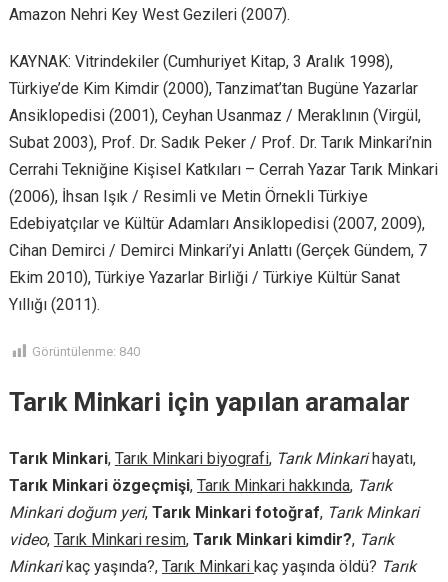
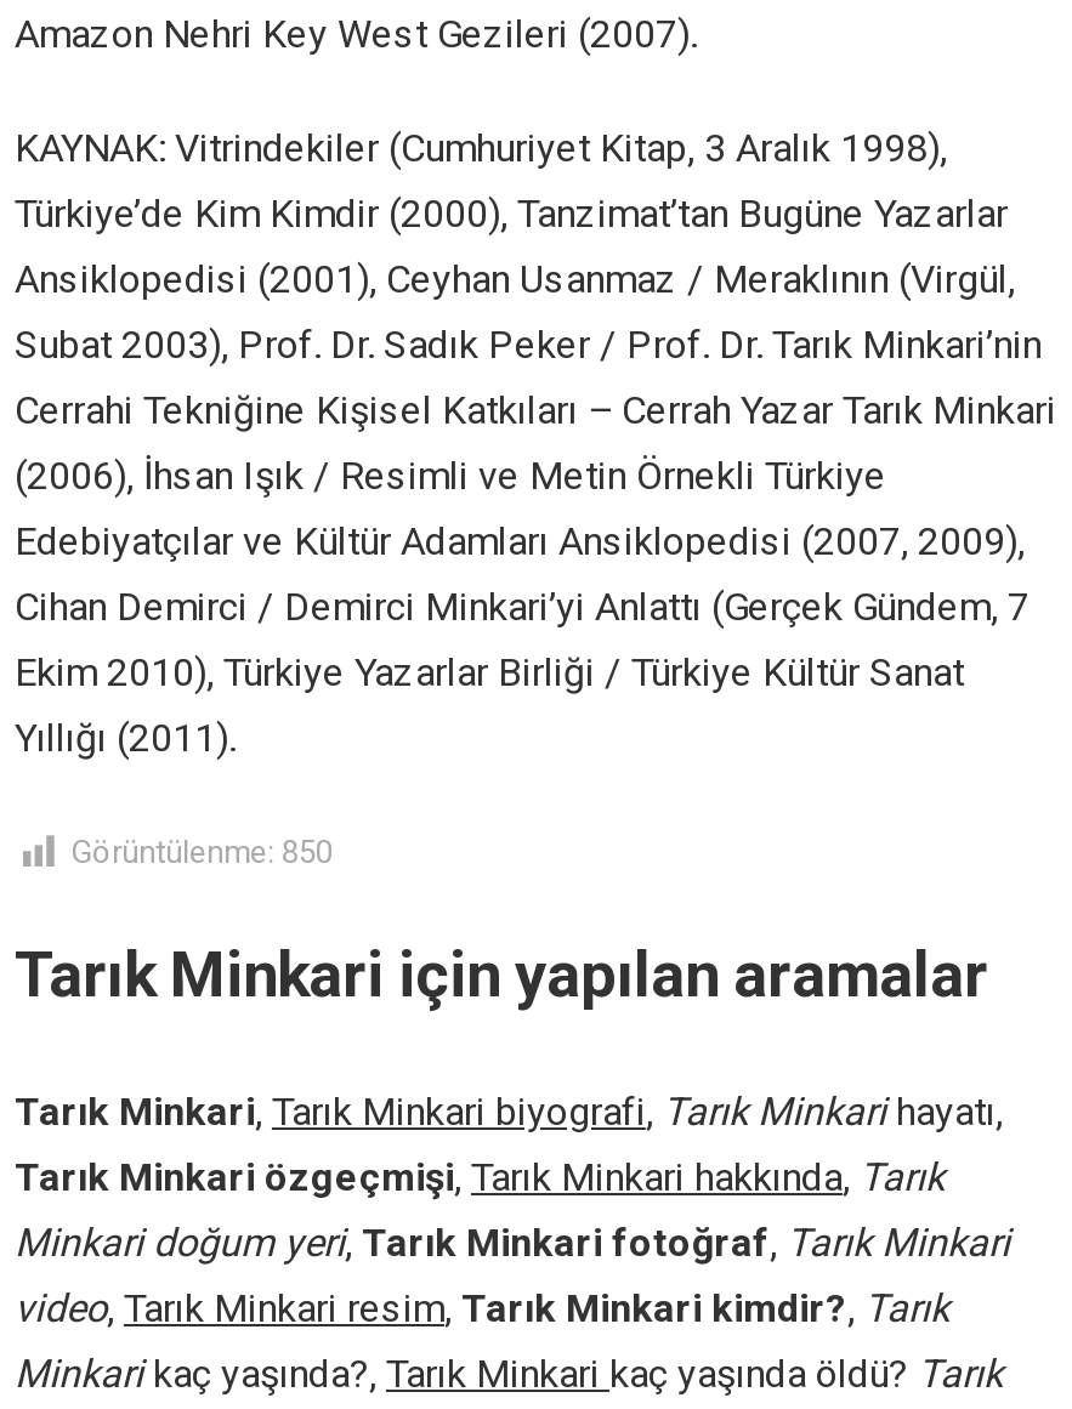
- Görüntülenme: 840
+ Görüntülenme: 850
